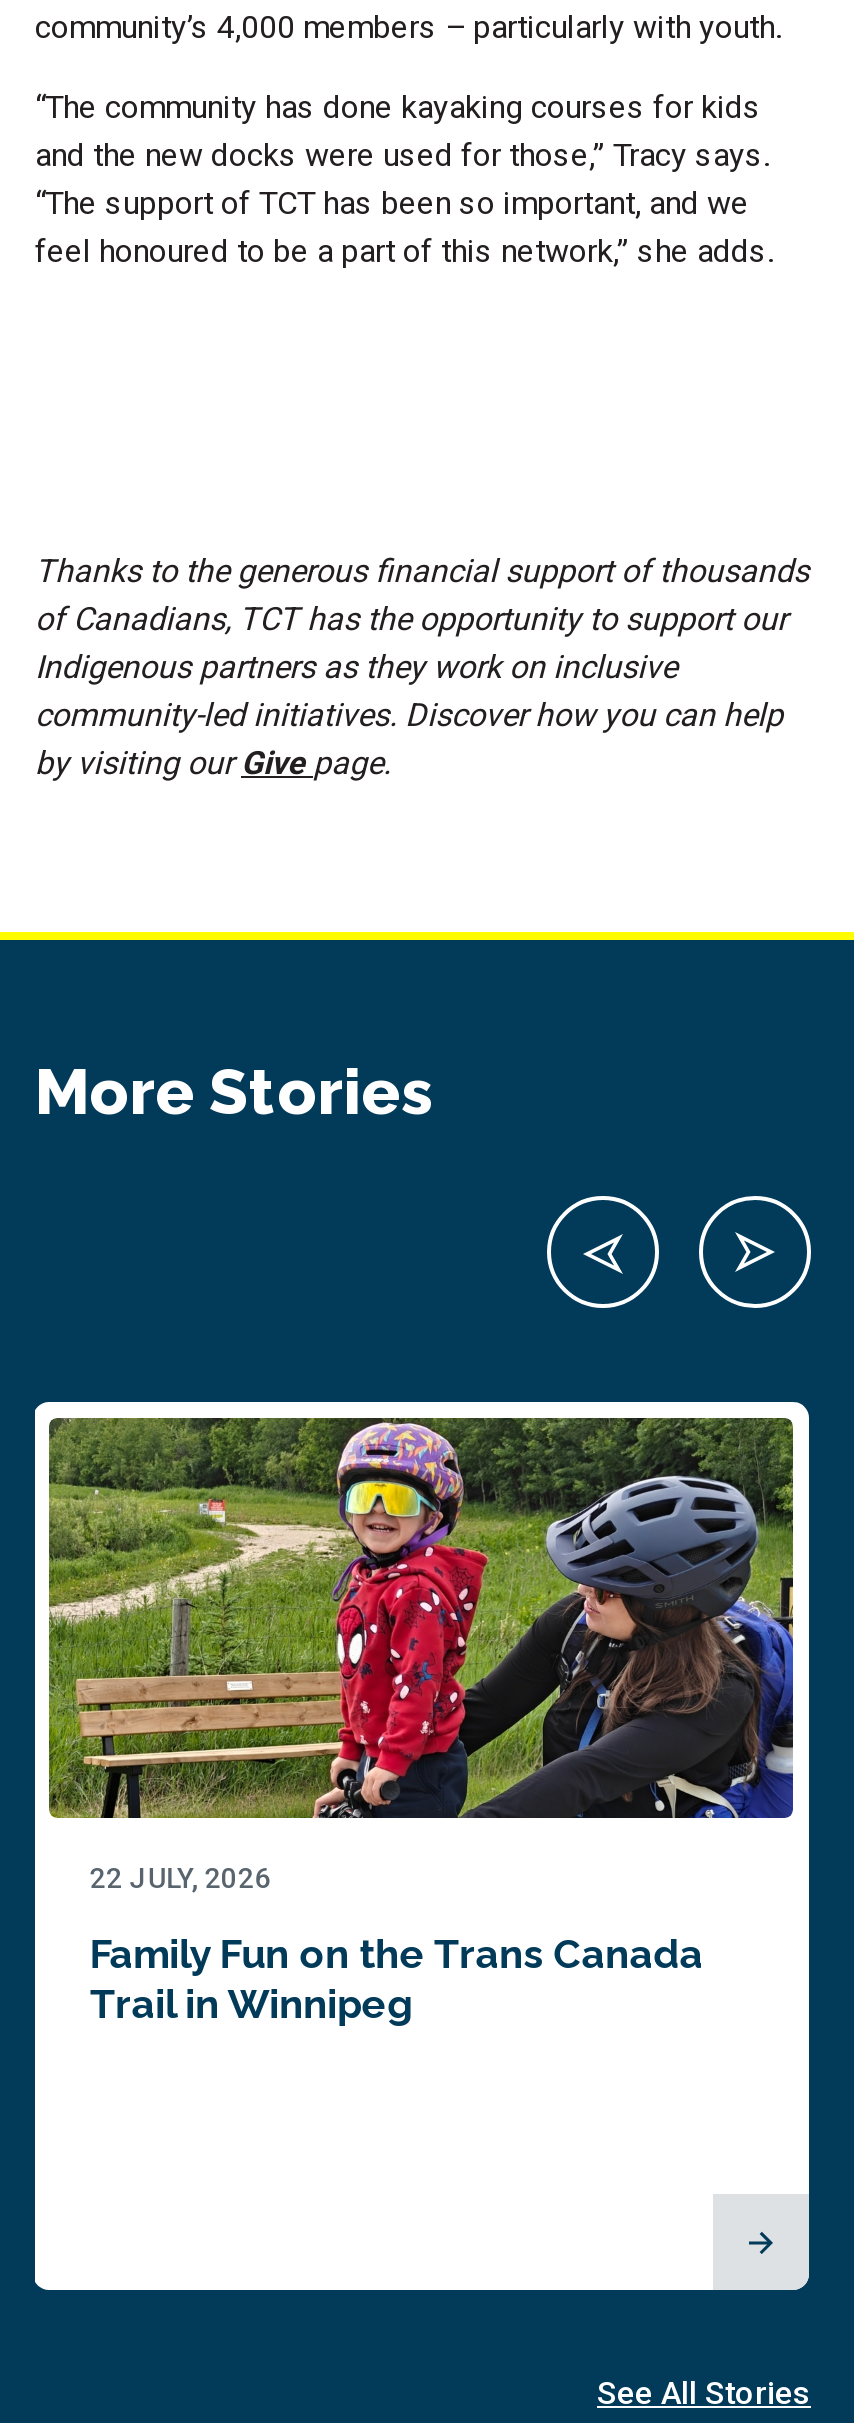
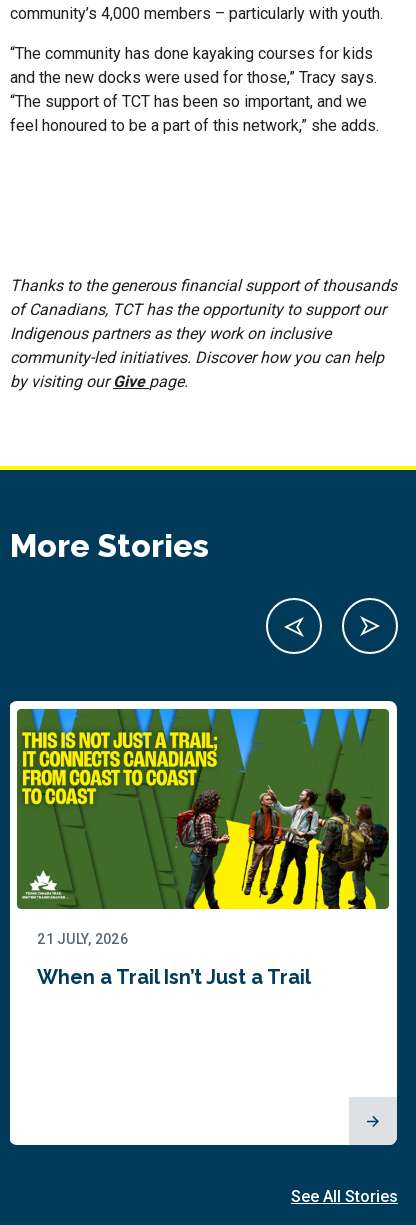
- [image]
- 22 JULY, 2026
+ [image]
+ 21 JULY, 2026

- Family Fun on the Trans Canada
- Trail in Winnipeg
+ When a Trail Isn’t Just a Trail
